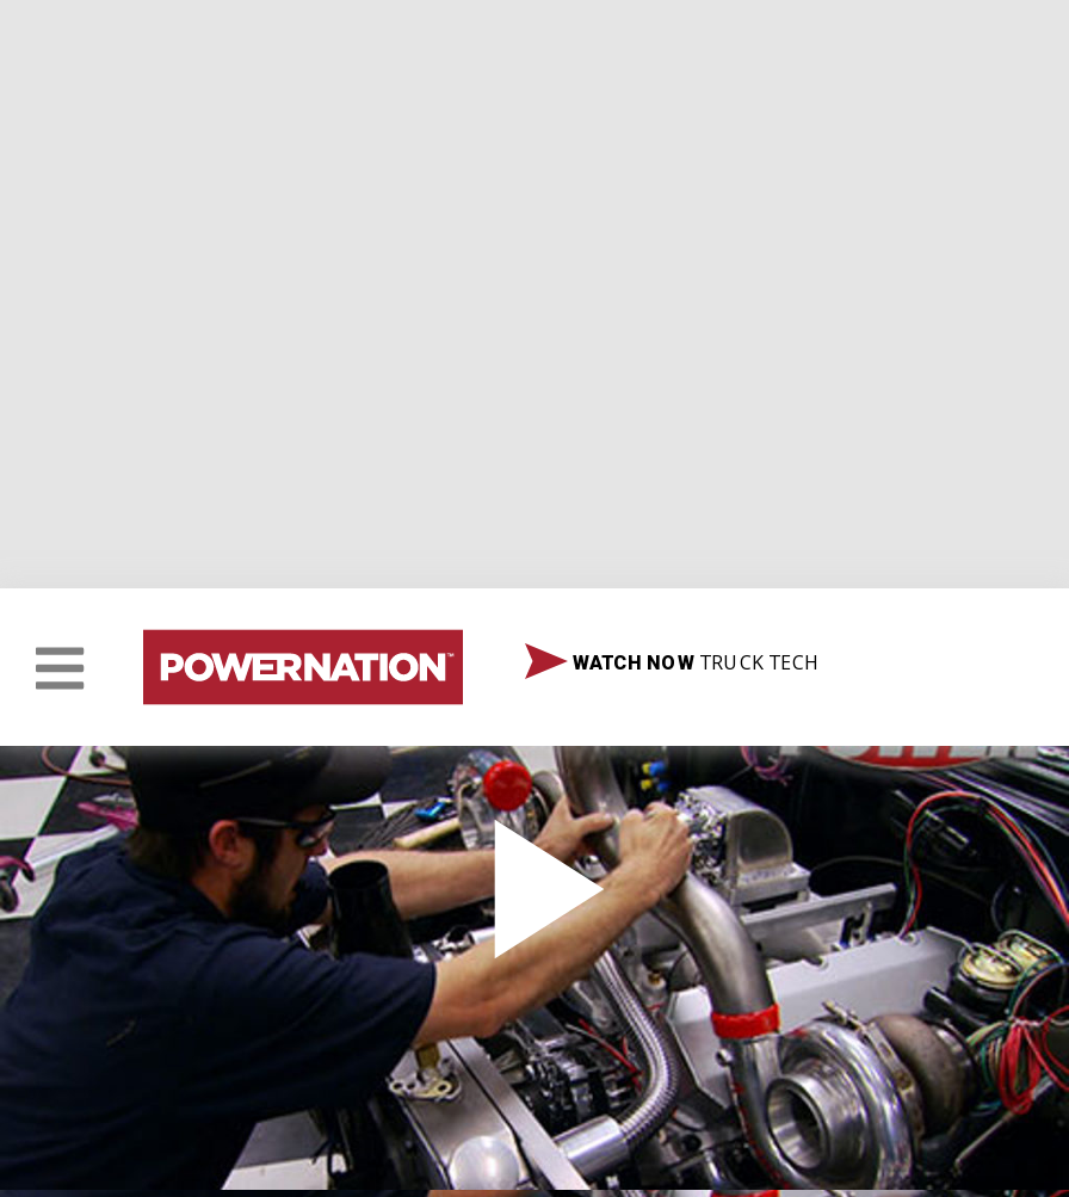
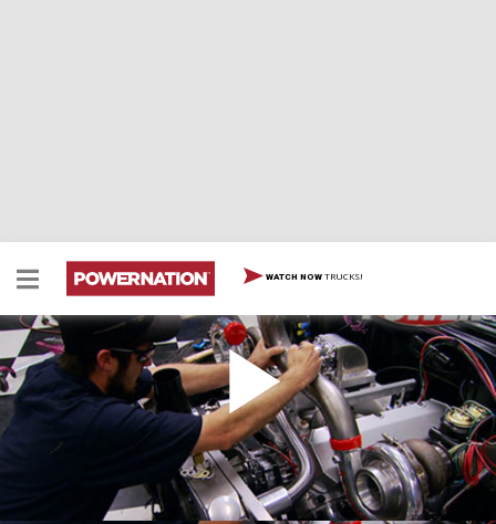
- WATCH NOW TRUCK TECH
+ WATCH NOW TRUCKS!
